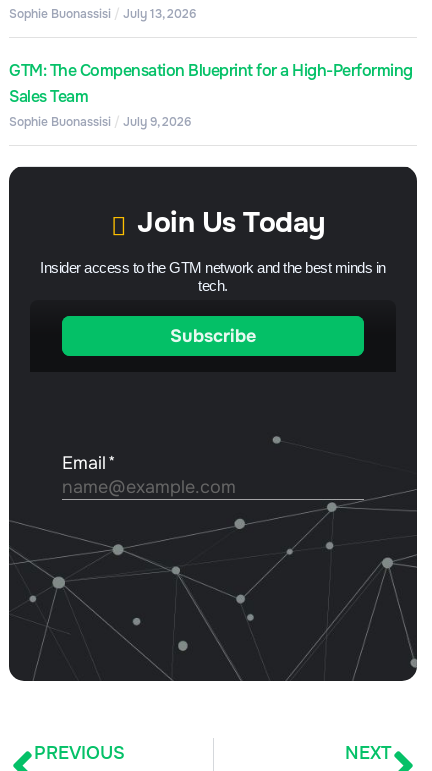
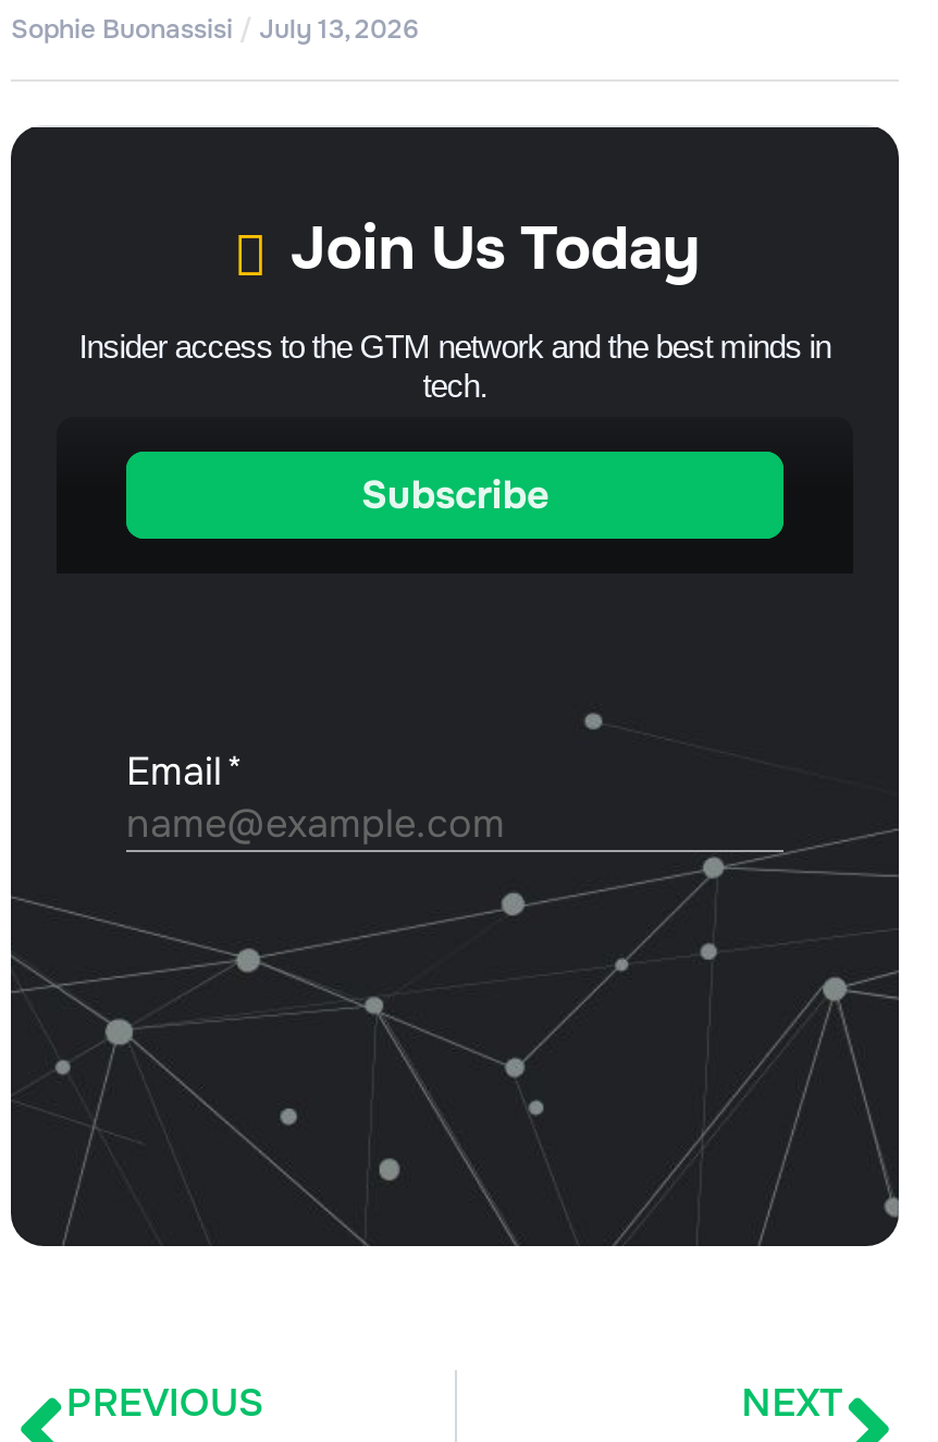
- GTM: The Compensation Blueprint for a High-Performing
- Sales Team
- Sophie Buonassisi July 9, 2026
